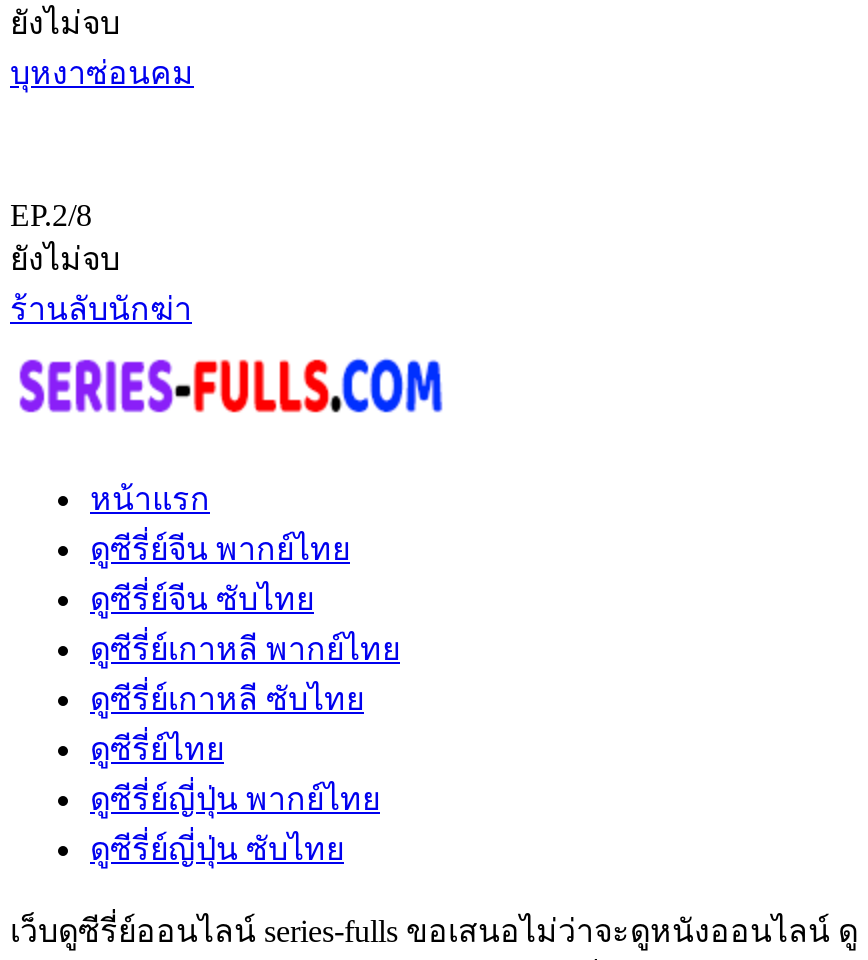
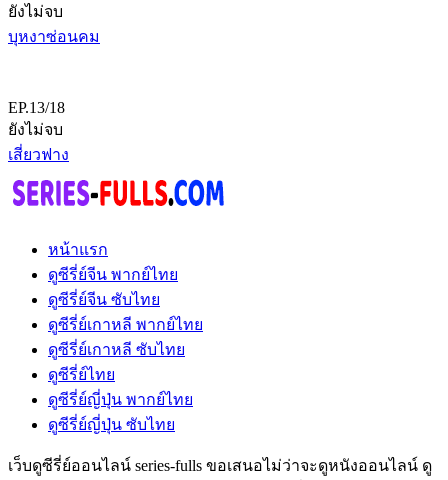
- EP.2/8
+ EP.13/18

- ร้านลับนักฆ่า
+ เสี่ยวฟาง
